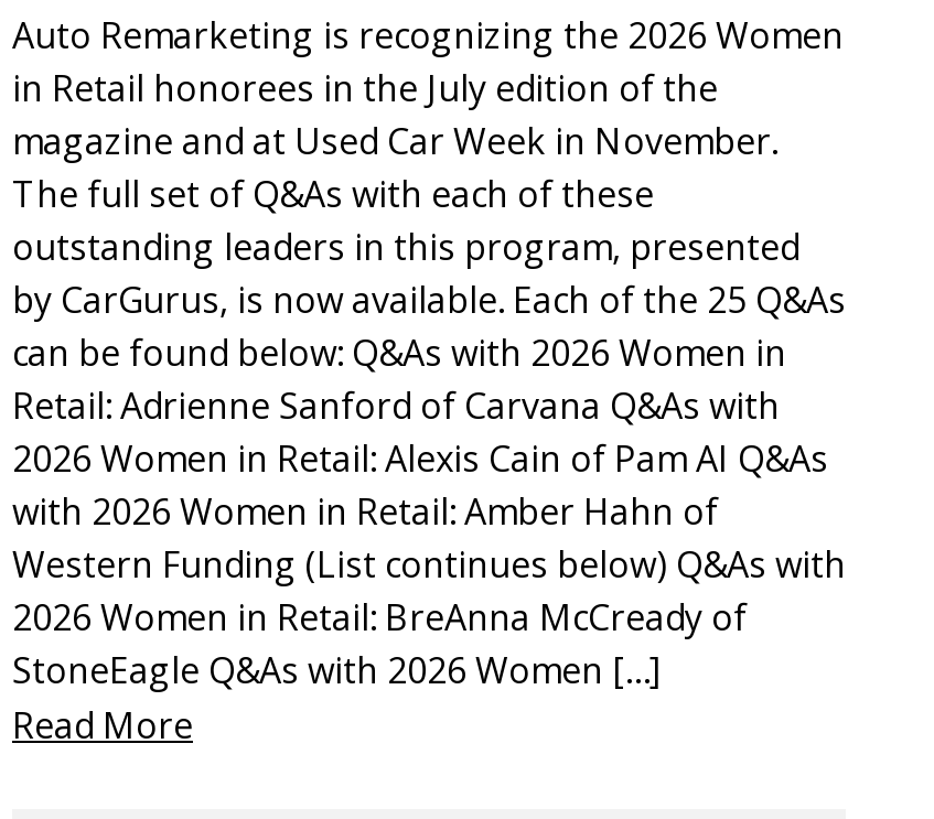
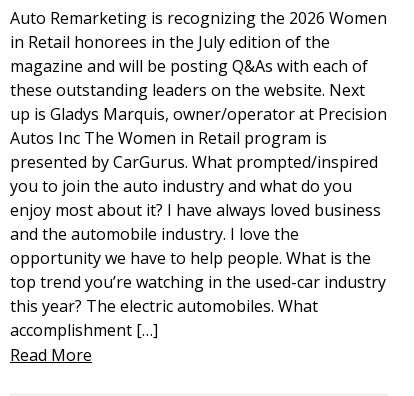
- magazine and at Used Car Week in November.
- The full set of Q&As with each of these
- outstanding leaders in this program, presented
- by CarGurus, is now available. Each of the 25 Q&As
- can be found below: Q&As with 2026 Women in
- Retail: Adrienne Sanford of Carvana Q&As with
- 2026 Women in Retail: Alexis Cain of Pam AI Q&As
- with 2026 Women in Retail: Amber Hahn of
- Western Funding (List continues below) Q&As with
- 2026 Women in Retail: BreAnna McCready of
- StoneEagle Q&As with 2026 Women […]
+ magazine and will be posting Q&As with each of
+ these outstanding leaders on the website. Next
+ up is Gladys Marquis, owner/operator at Precision
+ Autos Inc The Women in Retail program is
+ presented by CarGurus. What prompted/inspired
+ you to join the auto industry and what do you
+ enjoy most about it? I have always loved business
+ and the automobile industry. I love the
+ opportunity we have to help people. What is the
+ top trend you’re watching in the used-car industry
+ this year? The electric automobiles. What
+ accomplishment […]
